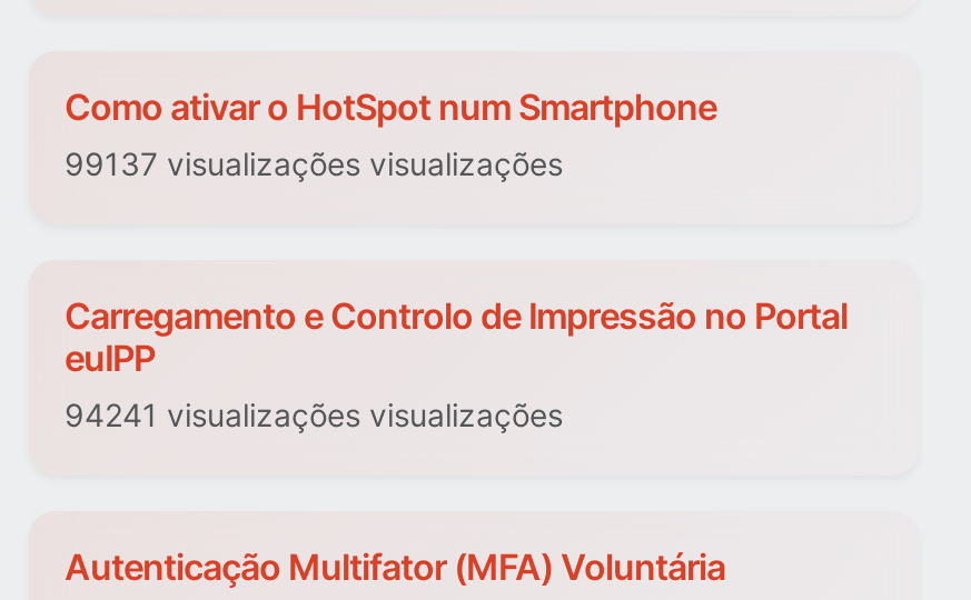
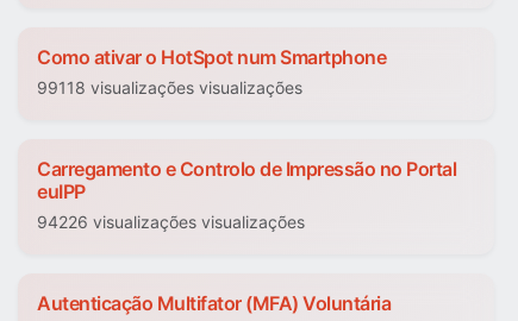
- 99137 visualizações visualizações
+ 99118 visualizações visualizações

- 94241 visualizações visualizações
+ 94226 visualizações visualizações
